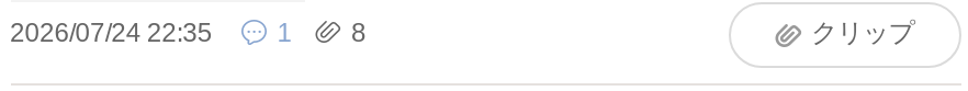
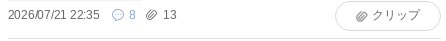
- 2026/07/24 22:35
- 1
+ 2026/07/21 22:35

+ 13
